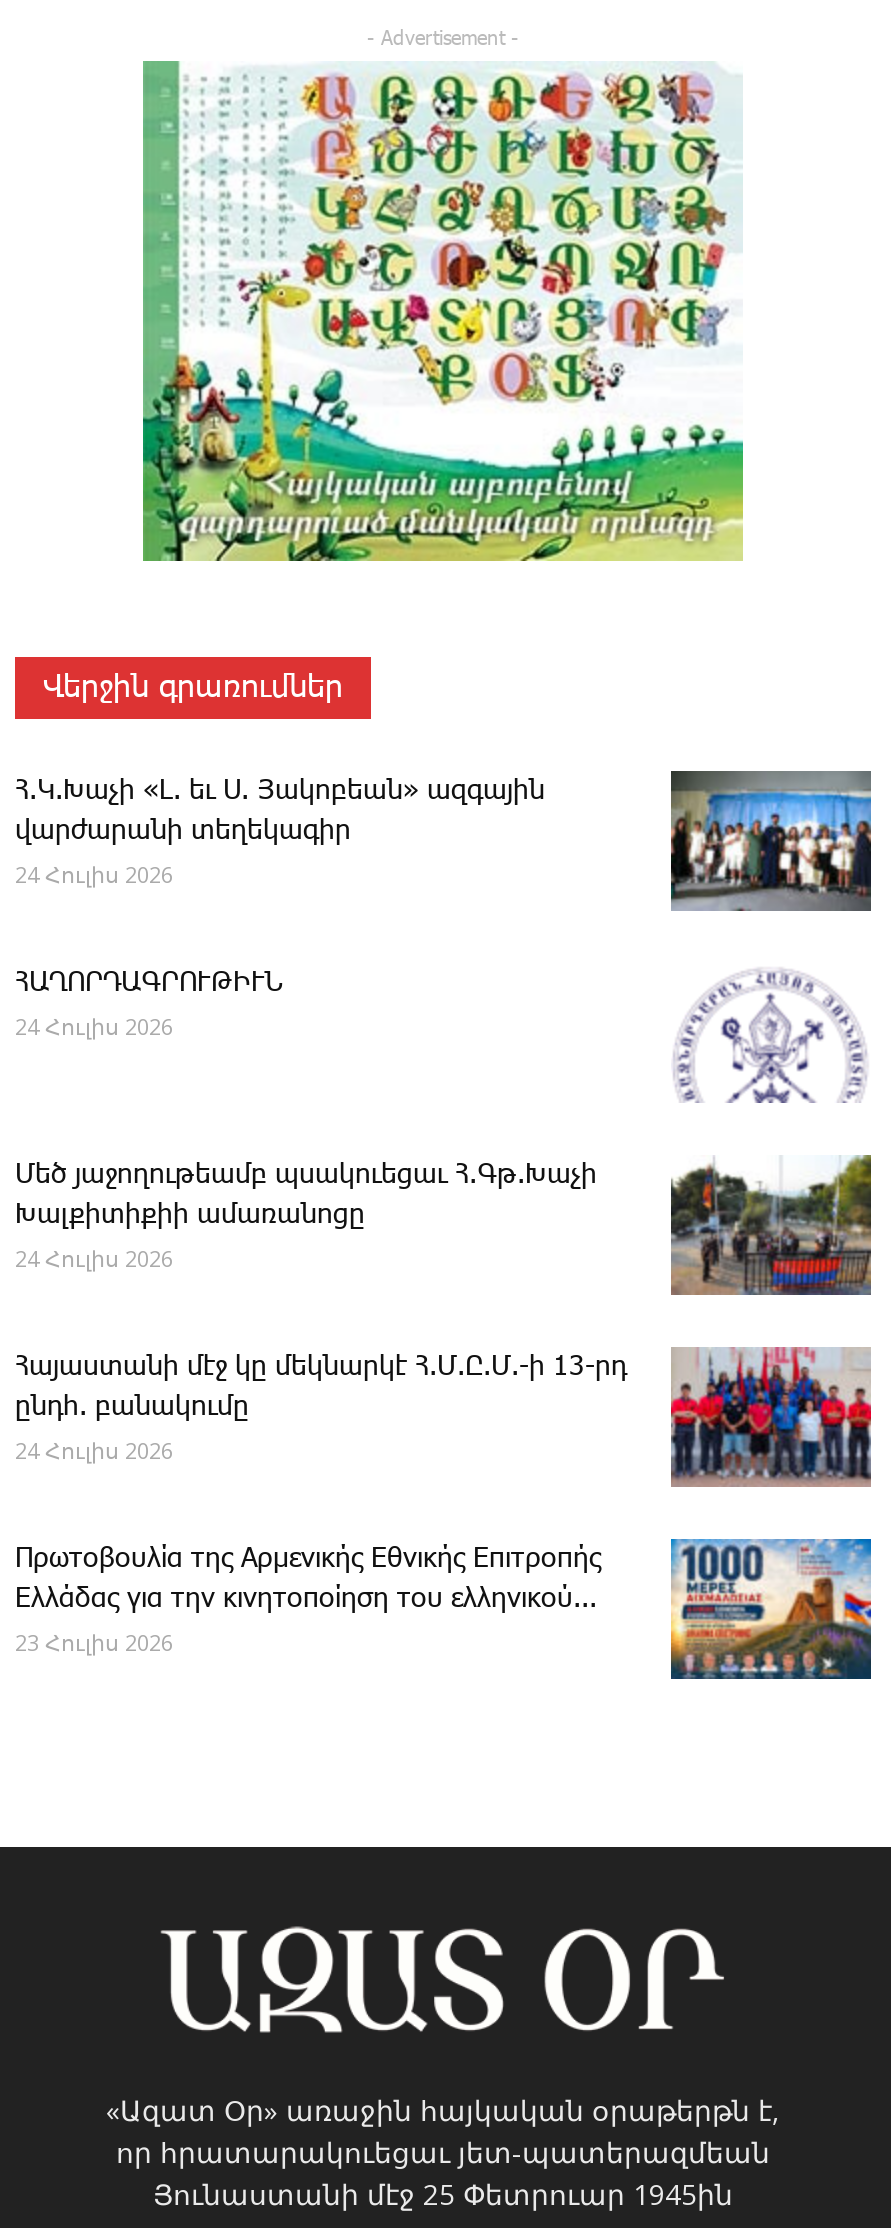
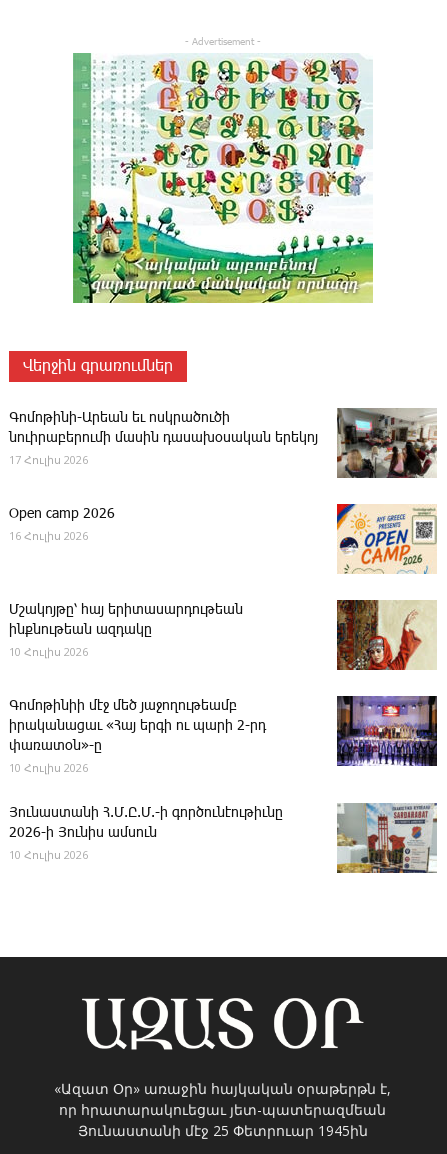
- Հ.Կ.Խաչի «Լ. եւ Ս. Յակոբեան» ազգային
- վարժարանի տեղեկագիր
+ Գոմոթինի-Արեան եւ ոսկրածուծի
+ նուիրաբերումի մասին դասախօսական երեկոյ

- [image]
+ [image]

- 24 Հուլիս 2026
+ 17 Հուլիս 2026

- ՀԱՂՈՐԴԱԳՐՈՒԹԻՒՆ
+ Open camp 2026

- [image]
+ [image]

- 24 Հուլիս 2026
+ 16 Հուլիս 2026

- Մեծ յաջողութեամբ պսակուեցաւ Հ.Գթ.Խաչի
- Խալքիտիքիի ամառանոցը
+ Մշակոյթը՝ հայ երիտասարդութեան
+ ինքնութեան ազդակը

- [image]
+ [image]

- 24 Հուլիս 2026
+ 10 Հուլիս 2026

- Հայաստանի մէջ կը մեկնարկէ Հ.Մ.Ը.Մ.-ի 13-րդ
- ընդհ. բանակումը
+ Գոմոթինիի մէջ մեծ յաջողութեամբ
+ իրականացաւ «Հայ երգի ու պարի 2-րդ
+ փառատօն»-ը

- [image]
+ [image]

- 24 Հուլիս 2026
+ 10 Հուլիս 2026

- Πρωτοβουλία της Αρμενικής Εθνικής Επιτροπής
- Ελλάδας για την κινητοποίηση του ελληνικού...
+ Յունաստանի Հ.Մ.Ը.Մ.-ի գործունէութիւնը
+ 2026-ի Յունիս ամսուն

- [image]
+ [image]

- 23 Հուլիս 2026
+ 10 Հուլիս 2026
